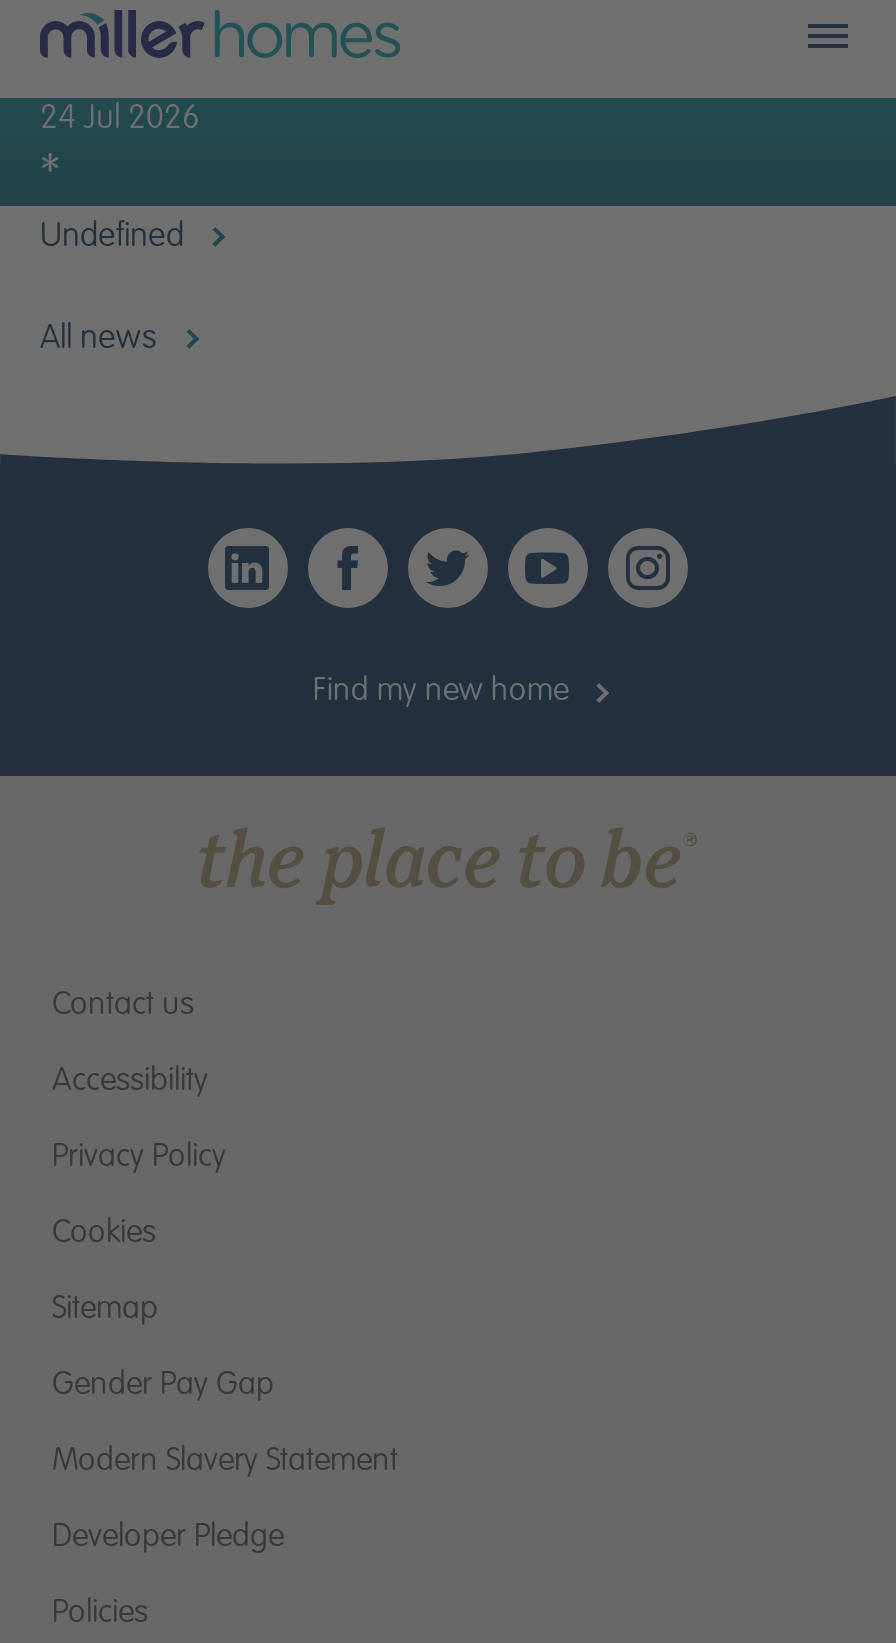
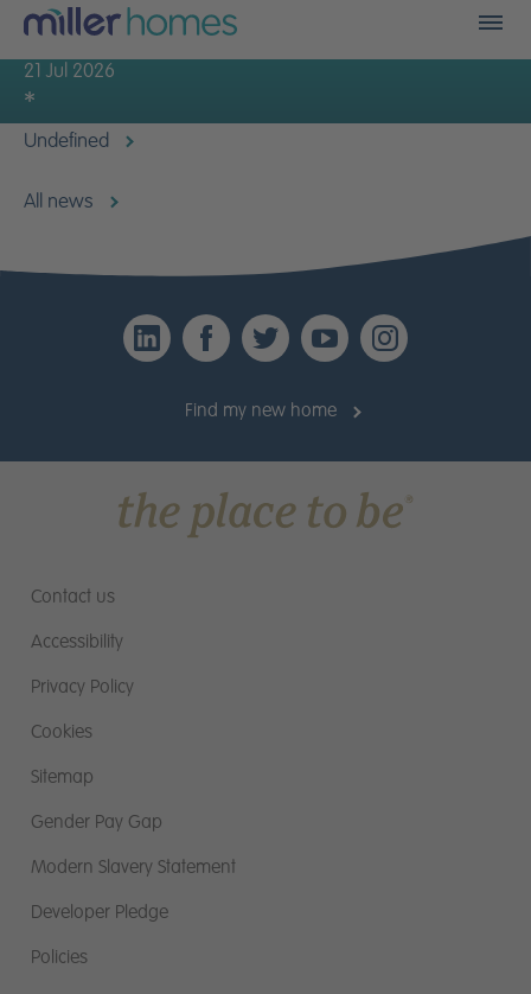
- 24 Jul 2026
+ 21 Jul 2026
